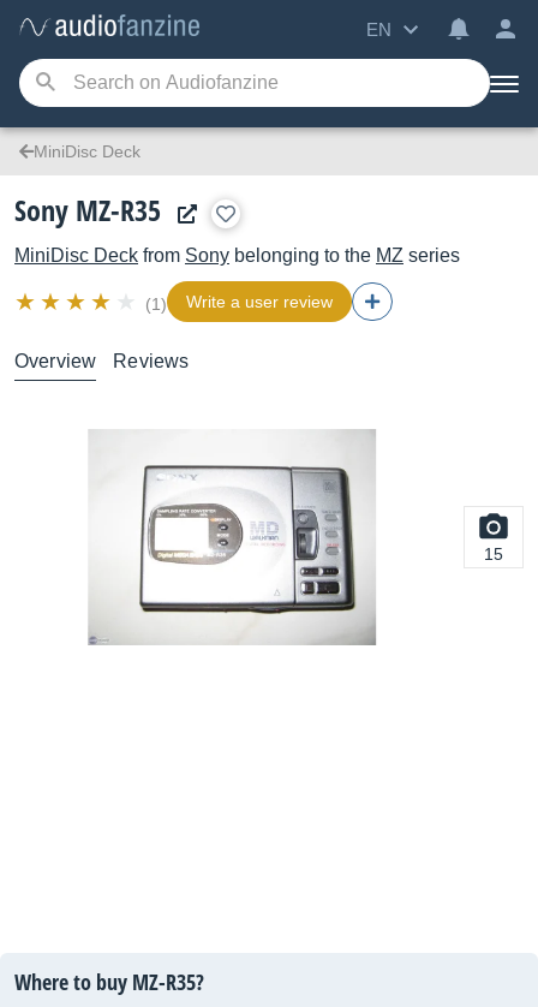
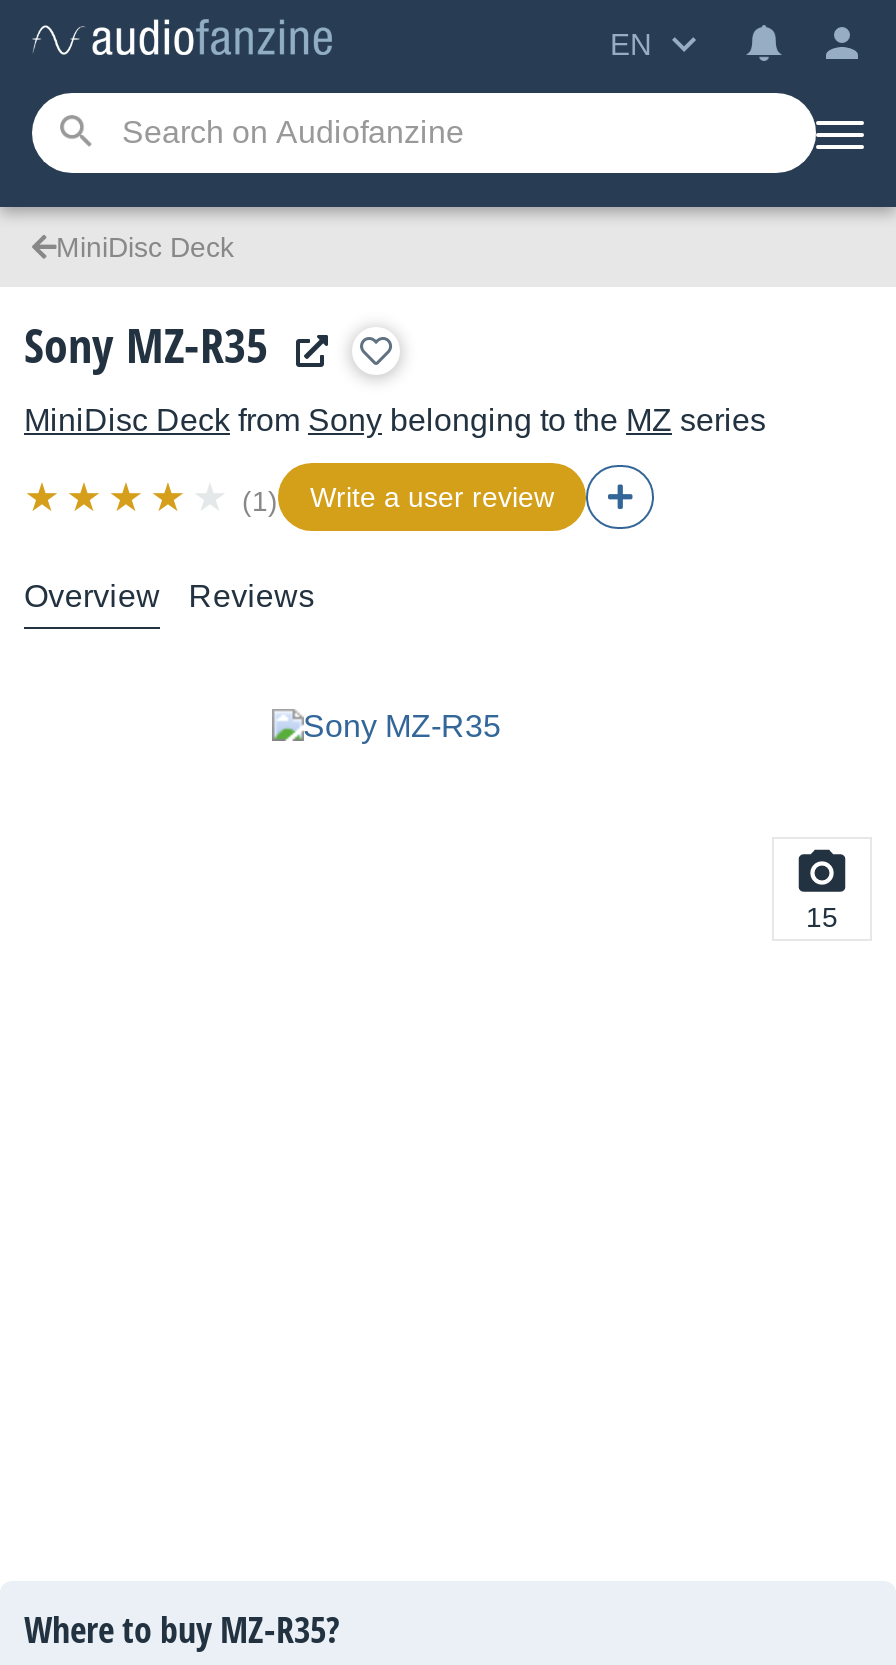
- [image]
